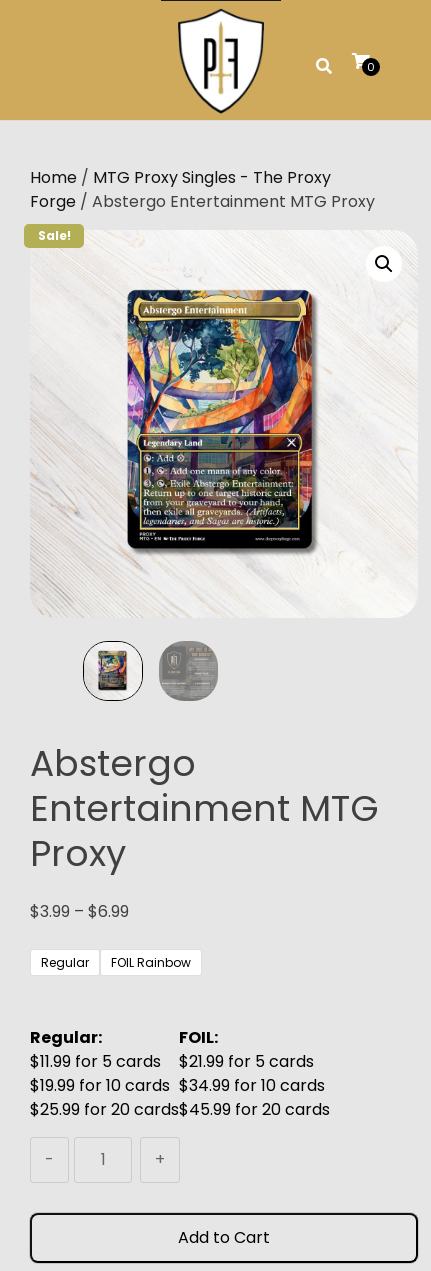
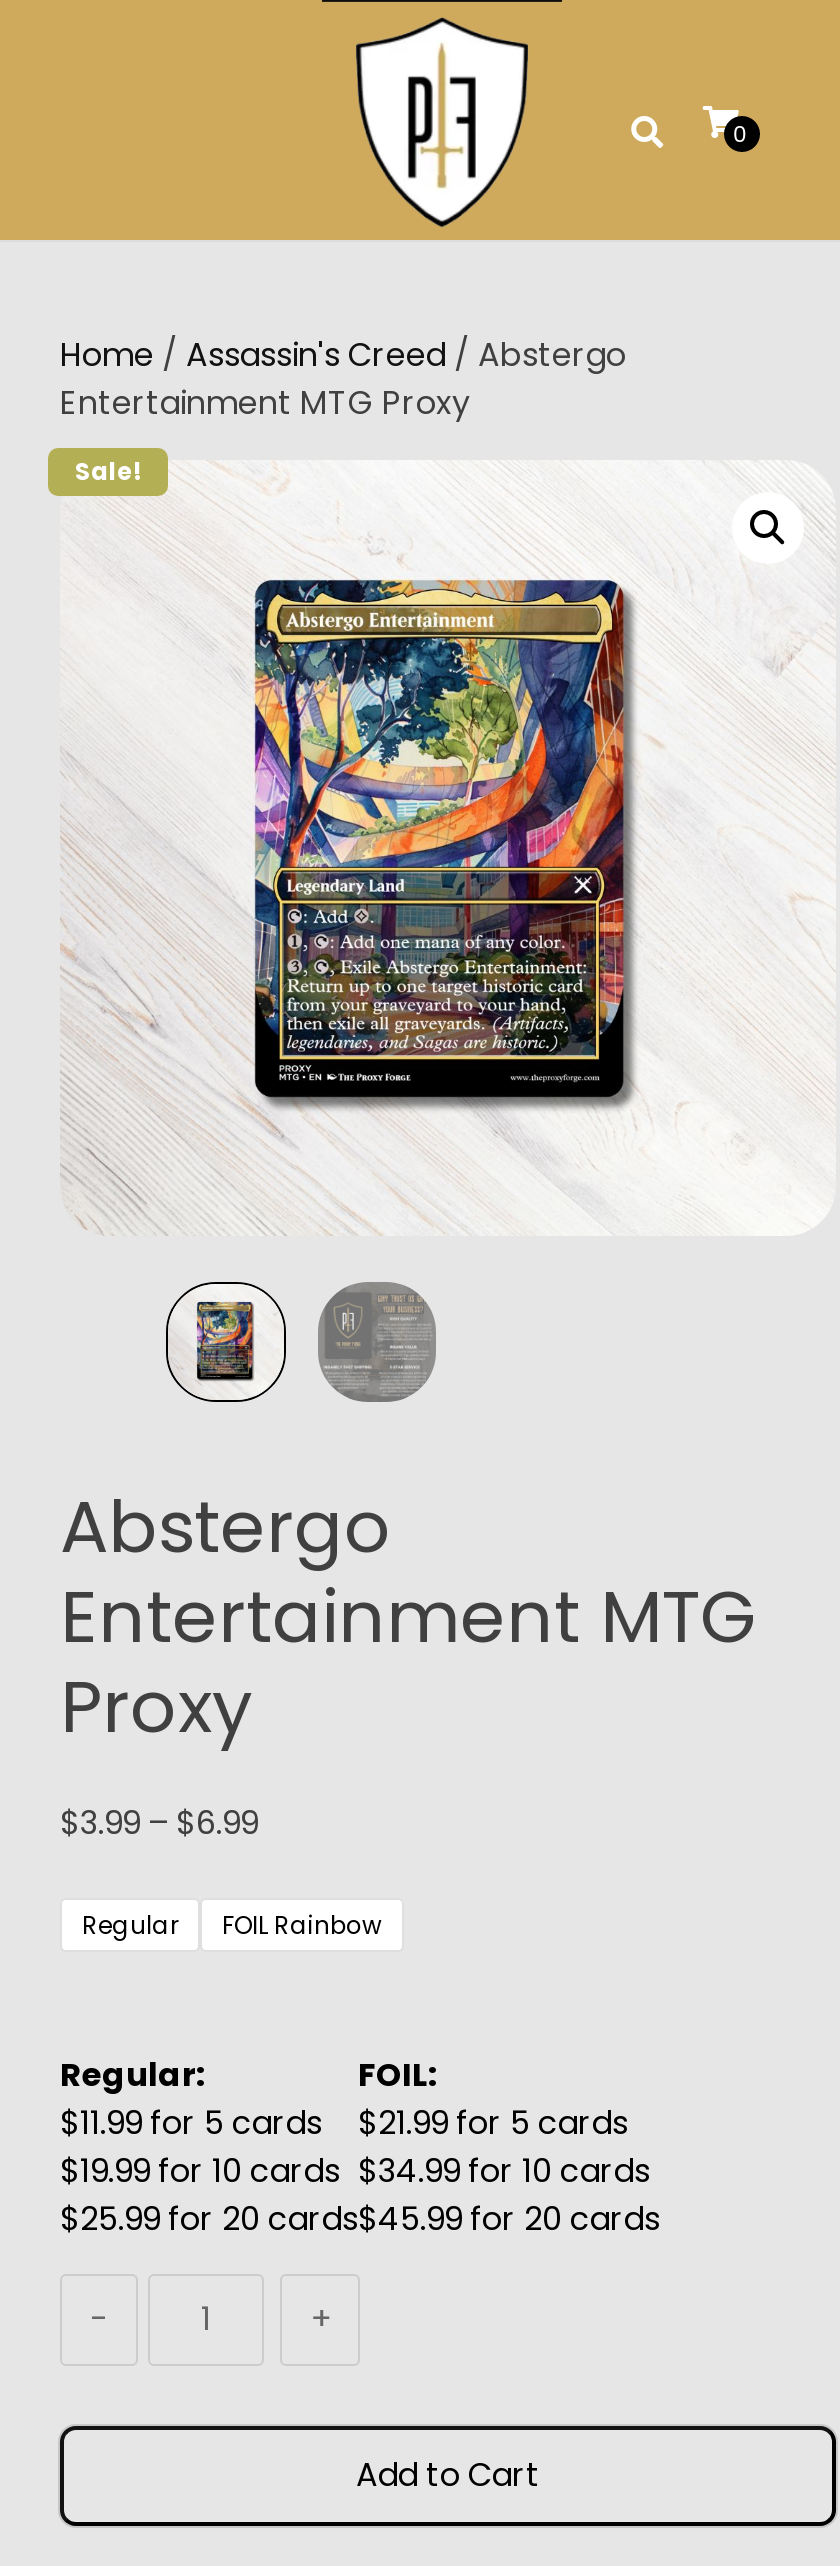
- Home / MTG Proxy Singles - The Proxy
- Forge / Abstergo Entertainment MTG Proxy
+ Home / Assassin's Creed / Abstergo
+ Entertainment MTG Proxy
